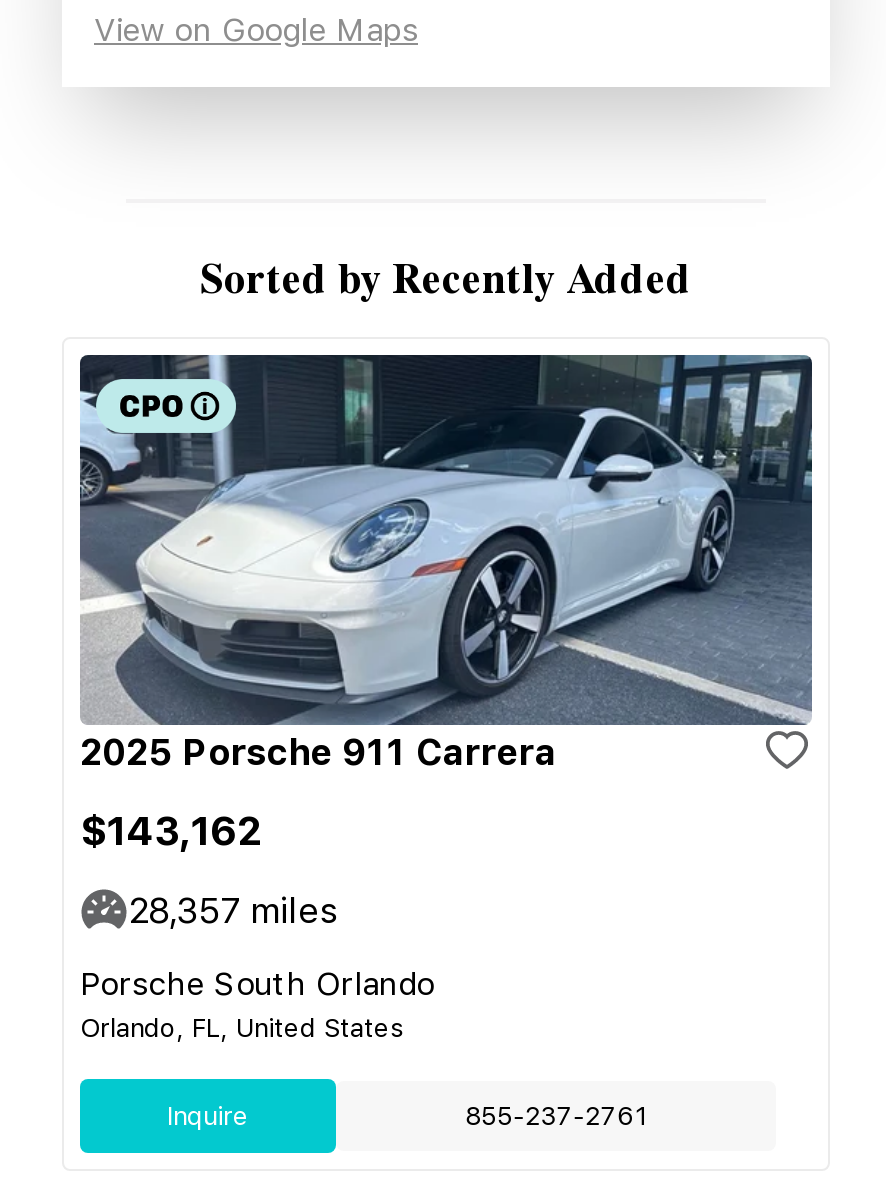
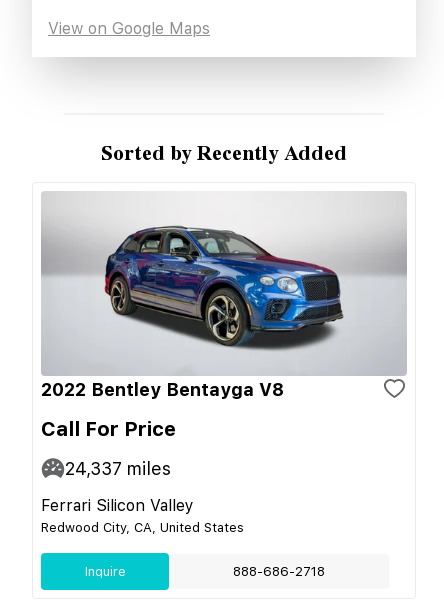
- [image]
- 2025 Porsche 911 Carrera
+ [image]
+ 2022 Bentley Bentayga V8

- $143,162
+ Call For Price

- 28,357 miles
+ 24,337 miles

- Porsche South Orlando
- Orlando, FL, United States
+ Ferrari Silicon Valley
+ Redwood City, CA, United States

- 855-237-2761
+ 888-686-2718
